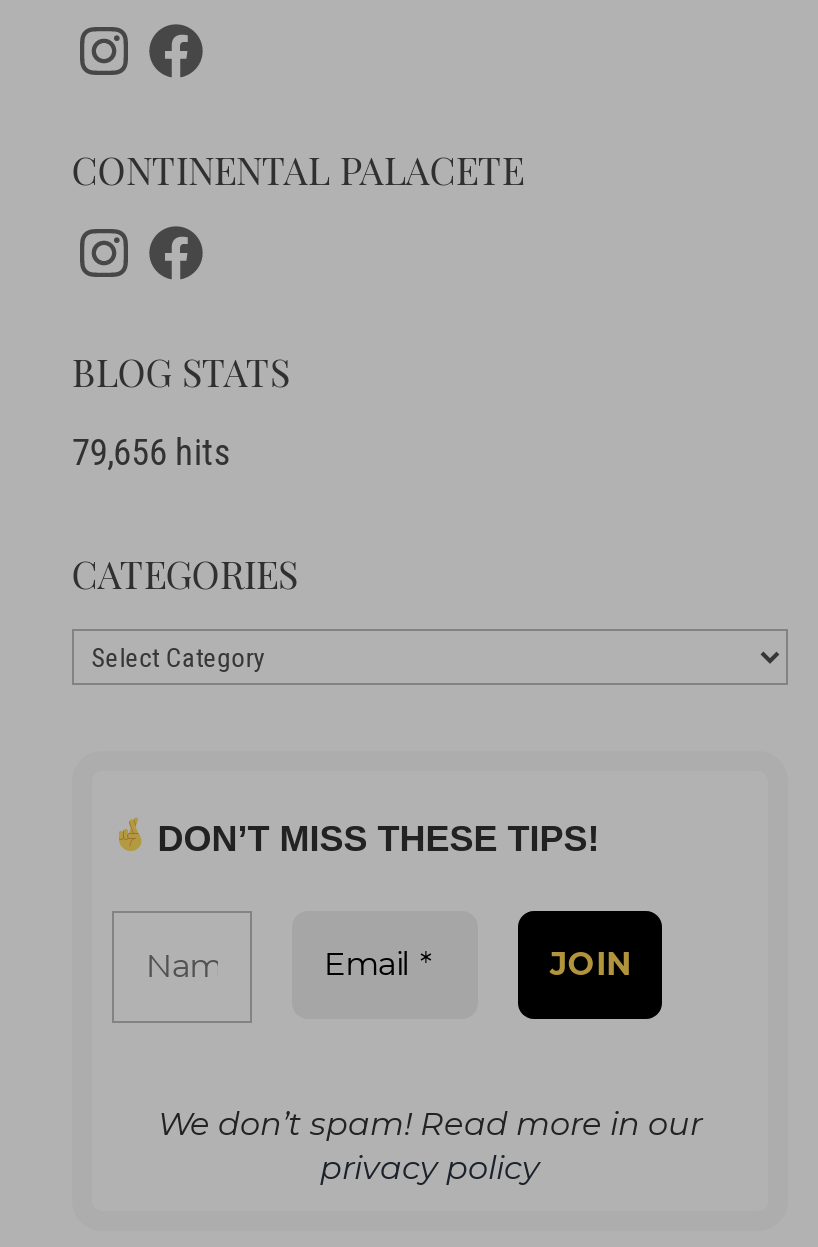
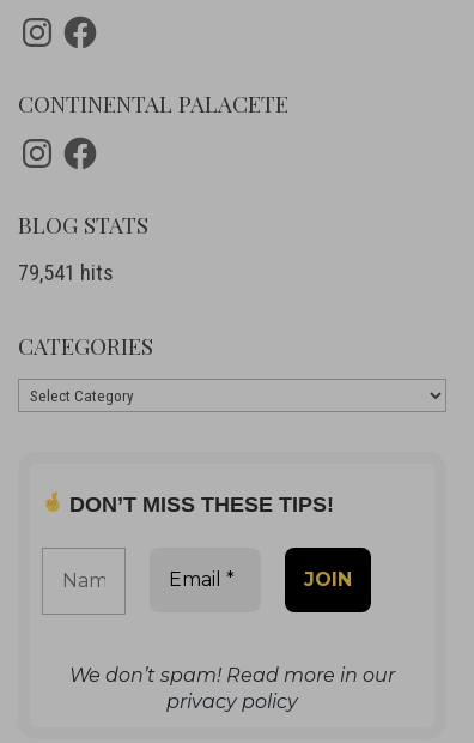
- 79,656 hits
+ 79,541 hits
